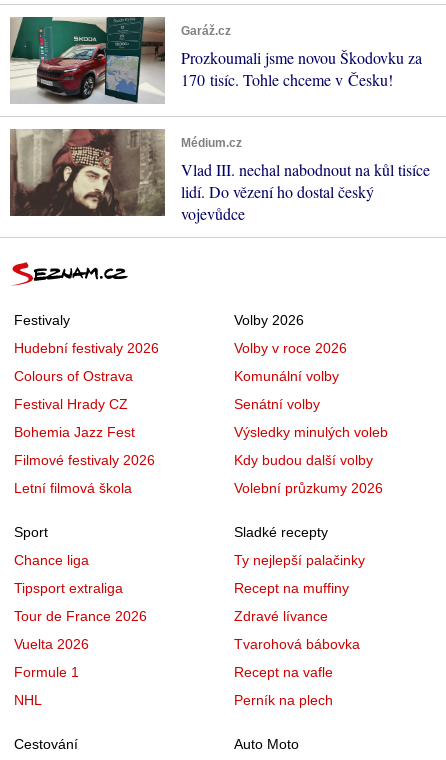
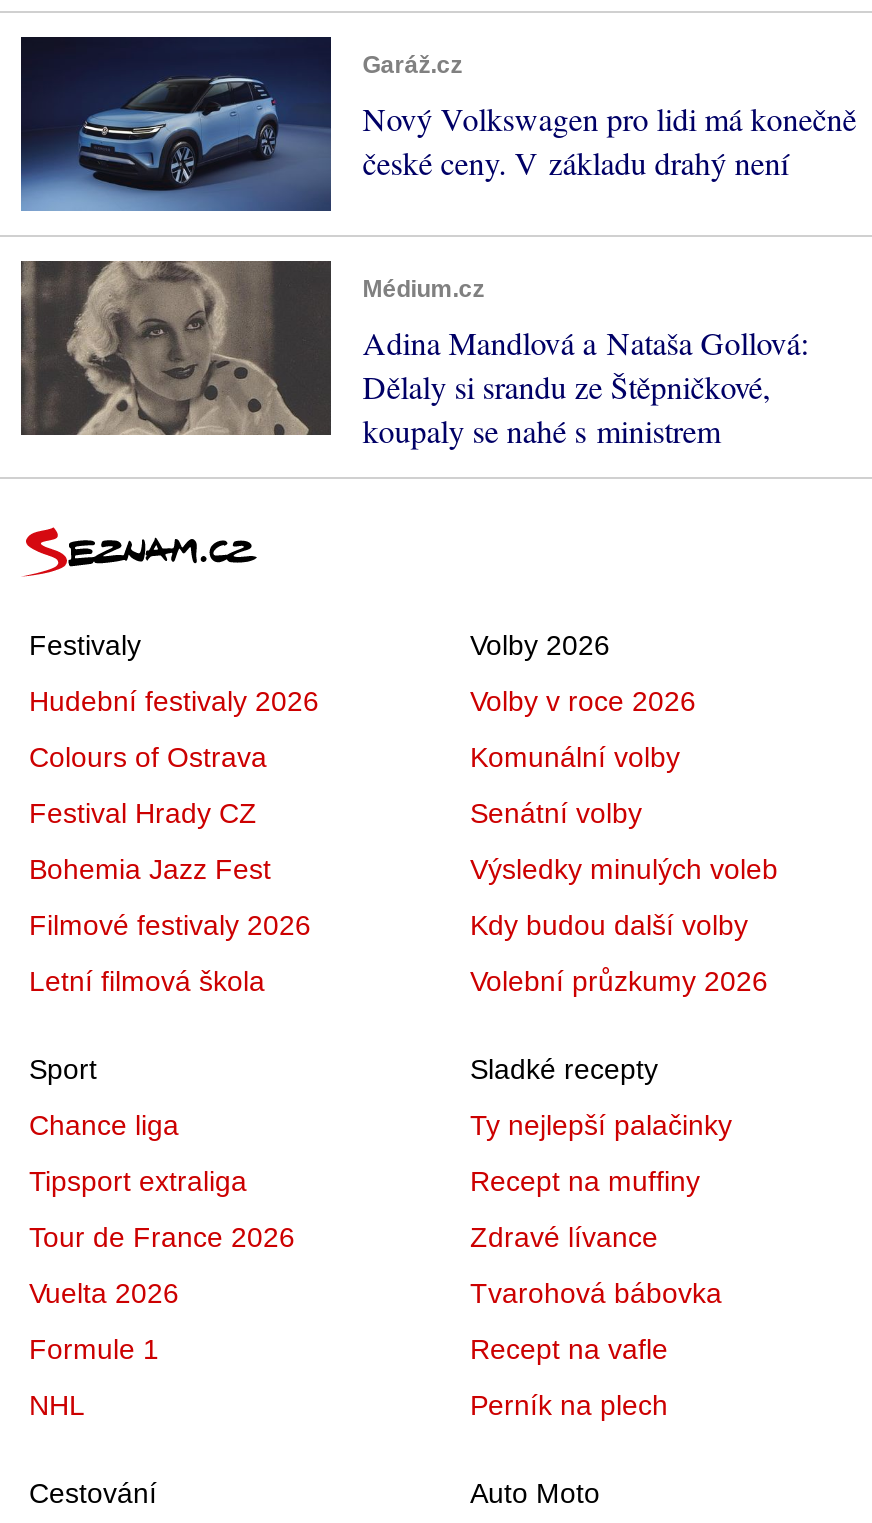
- [image]
- Prozkoumali jsme novou Škodovku za
- 170 tisíc. Tohle chceme v Česku!
+ [image]
+ Nový Volkswagen pro lidi má konečně
+ české ceny. V základu drahý není

- [image]
- Vlad III. nechal nabodnout na kůl tisíce
- lidí. Do vězení ho dostal český
- vojevůdce
+ [image]
+ Adina Mandlová a Nataša Gollová:
+ Dělaly si srandu ze Štěpničkové,
+ koupaly se nahé s ministrem
